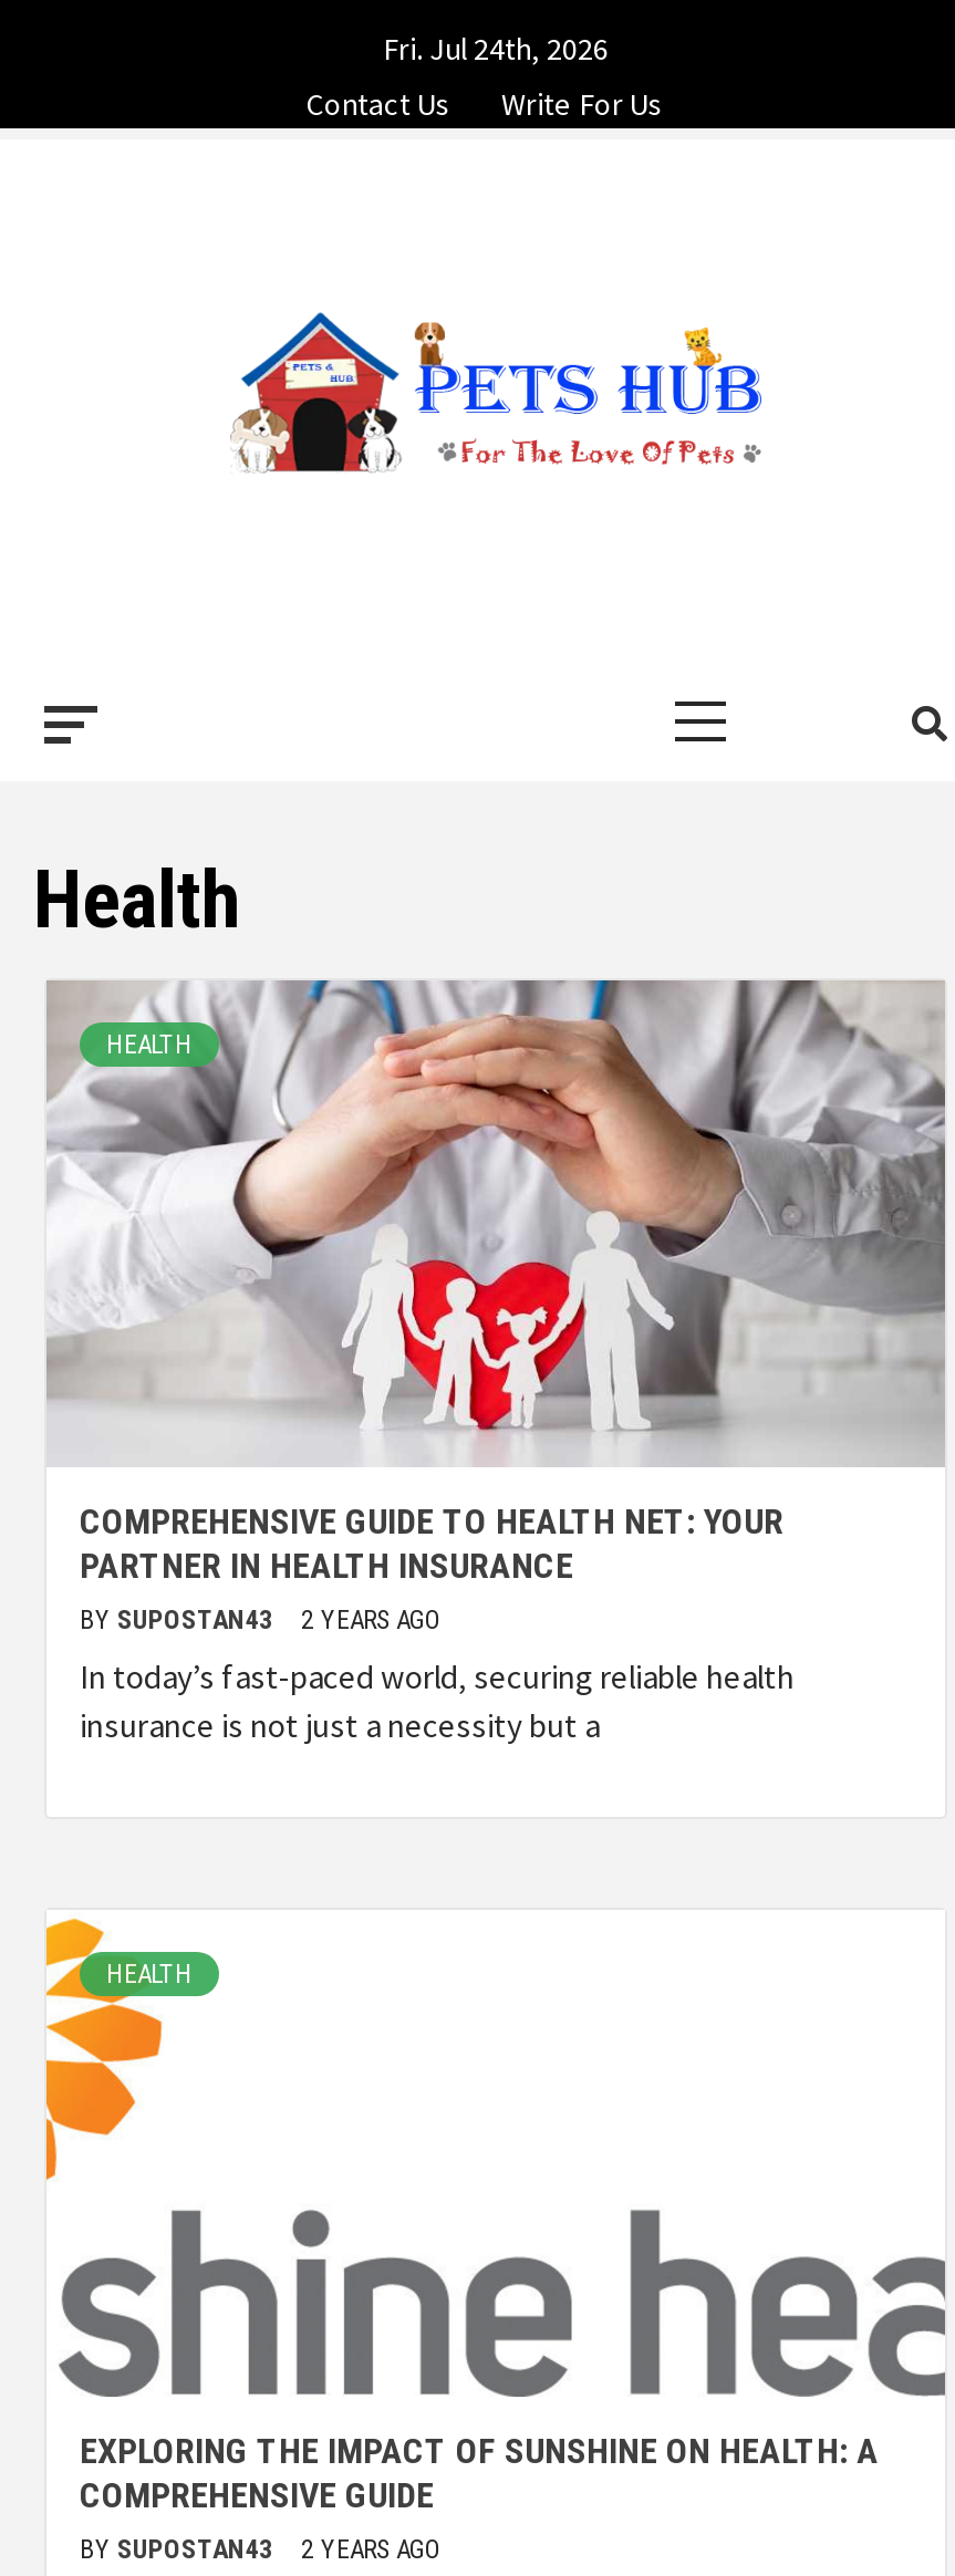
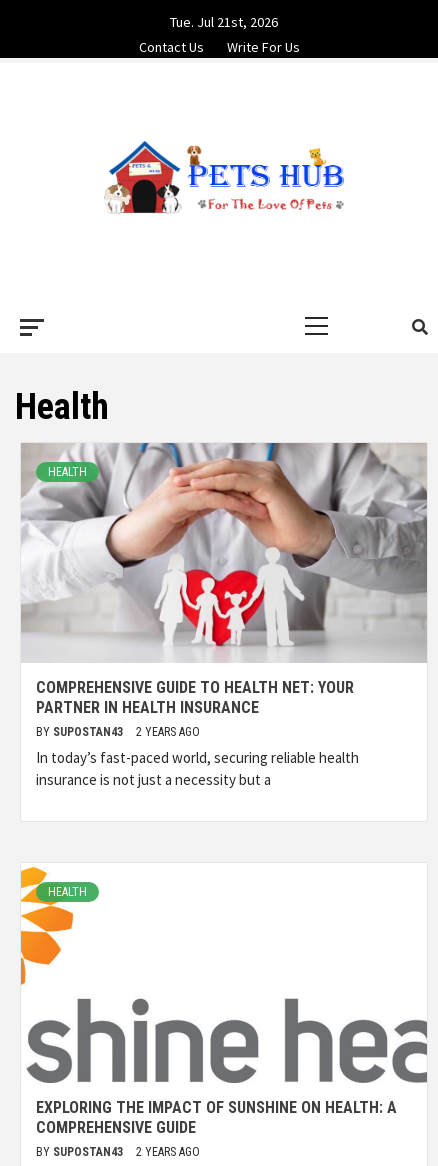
- Fri. Jul 24th, 2026
+ Tue. Jul 21st, 2026
